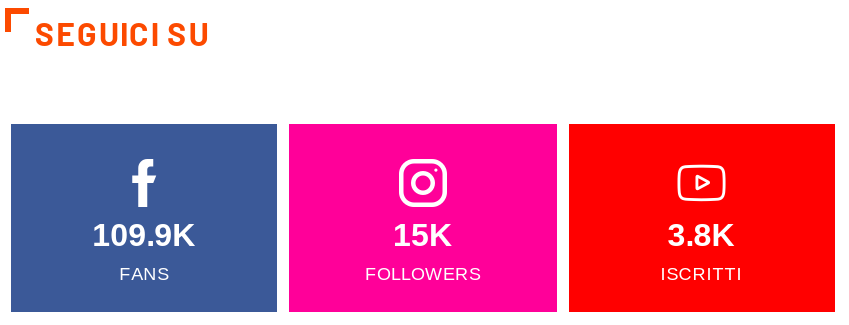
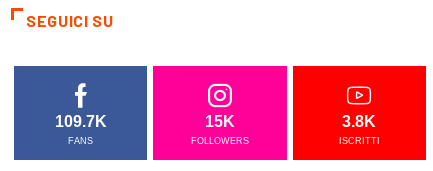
- 109.9K
+ 109.7K
